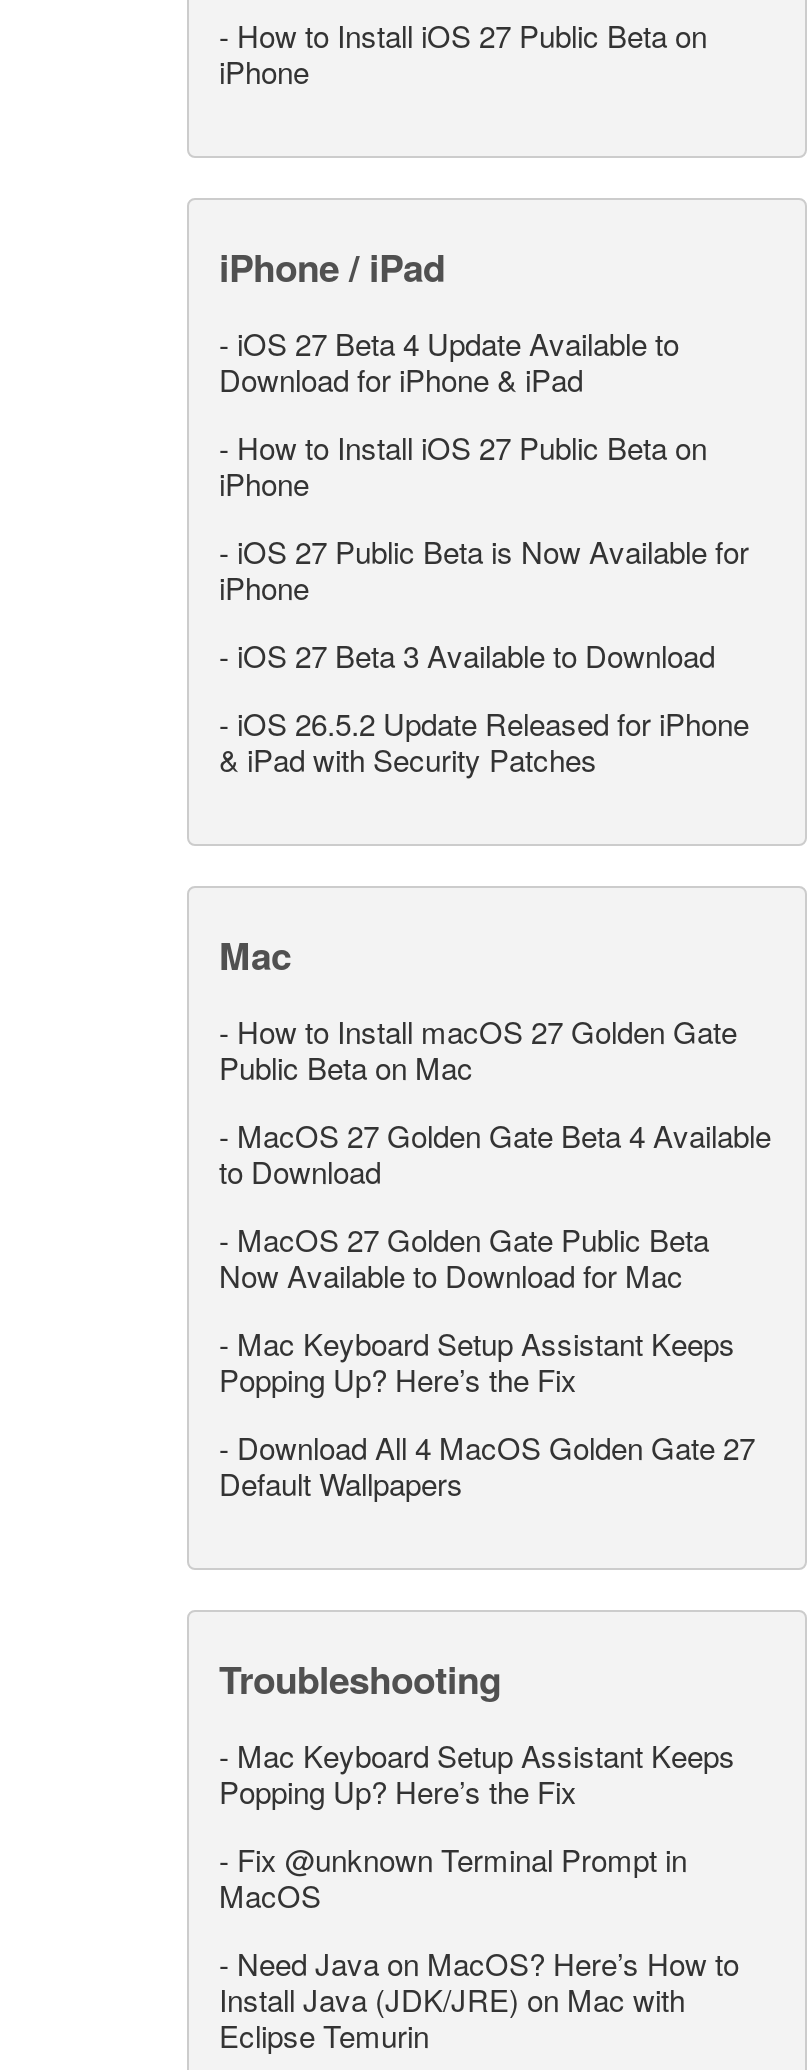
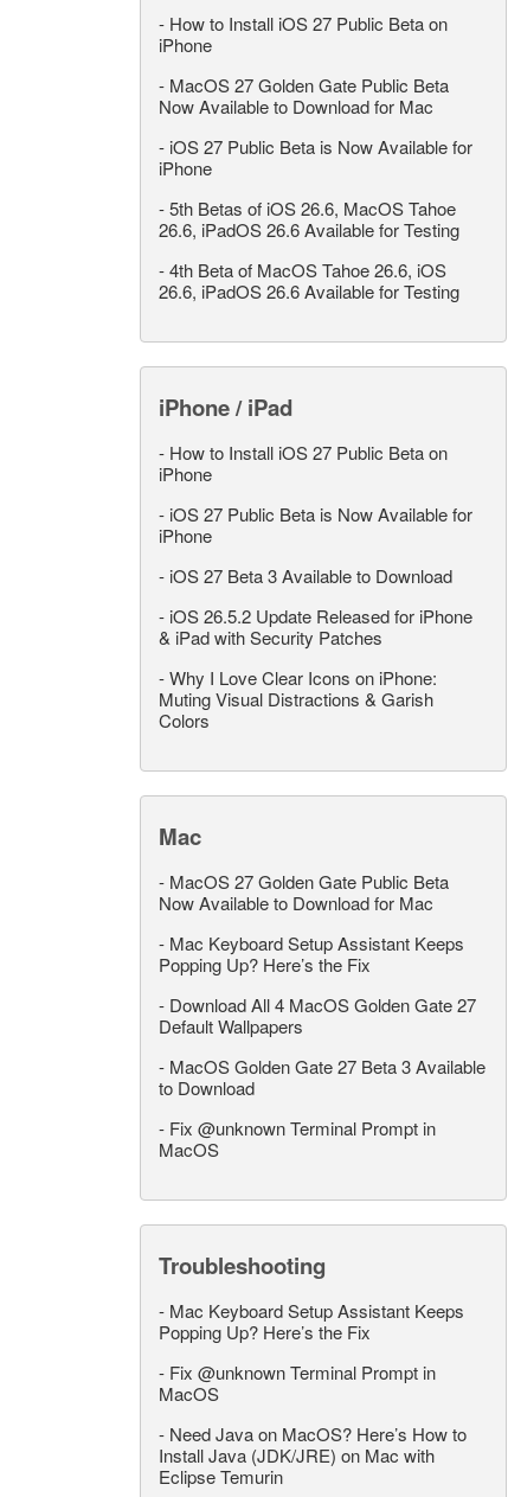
+ - MacOS 27 Golden Gate Public Beta
+ Now Available to Download for Mac
+ - iOS 27 Public Beta is Now Available for
+ iPhone
+ - 5th Betas of iOS 26.6, MacOS Tahoe
+ 26.6, iPadOS 26.6 Available for Testing
+ - 4th Beta of MacOS Tahoe 26.6, iOS
+ 26.6, iPadOS 26.6 Available for Testing

- - iOS 27 Beta 4 Update Available to
- Download for iPhone & iPad

+ - Why I Love Clear Icons on iPhone:
+ Muting Visual Distractions & Garish
+ Colors

- - How to Install macOS 27 Golden Gate
- Public Beta on Mac
- - MacOS 27 Golden Gate Beta 4 Available
- to Download

+ - MacOS Golden Gate 27 Beta 3 Available
+ to Download
+ - Fix @unknown Terminal Prompt in
+ MacOS
